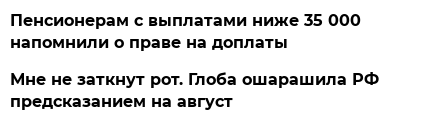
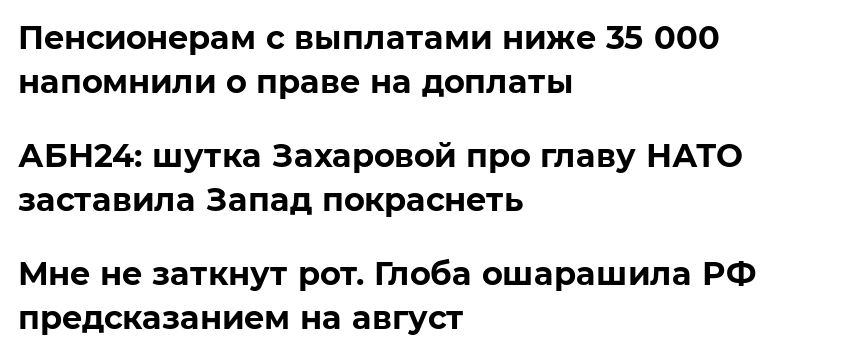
+ АБН24: шутка Захаровой про главу НАТО
+ заставила Запад покраснеть
